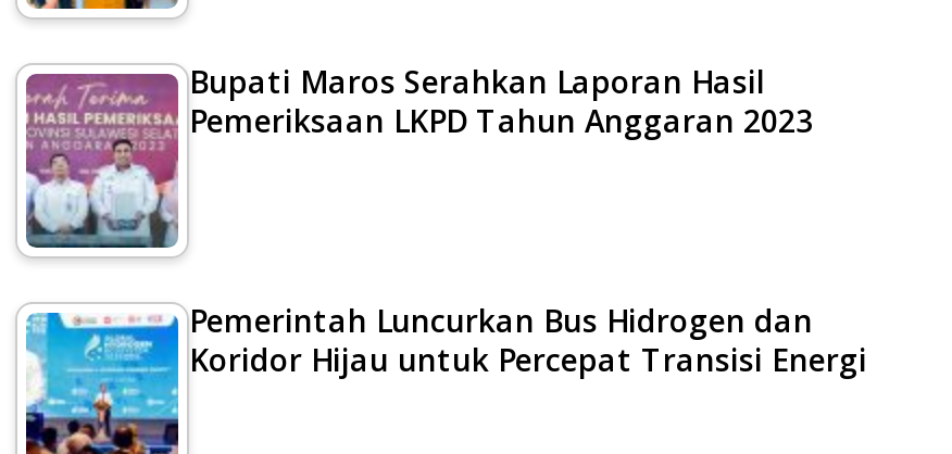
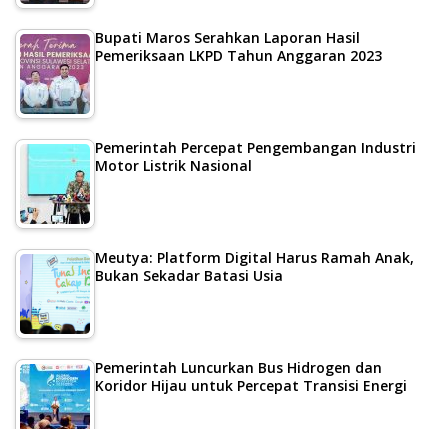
+ [image]
+ Meutya: Platform Digital Harus Ramah Anak,
+ Bukan Sekadar Batasi Usia

+ [image]
+ Pemerintah Percepat Pengembangan Industri
+ Motor Listrik Nasional
